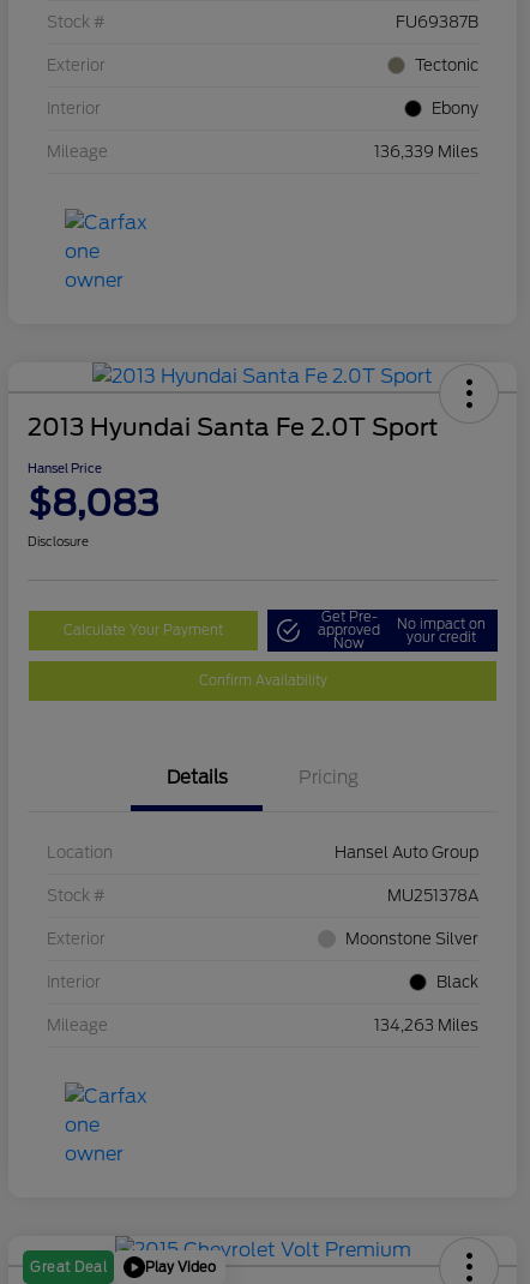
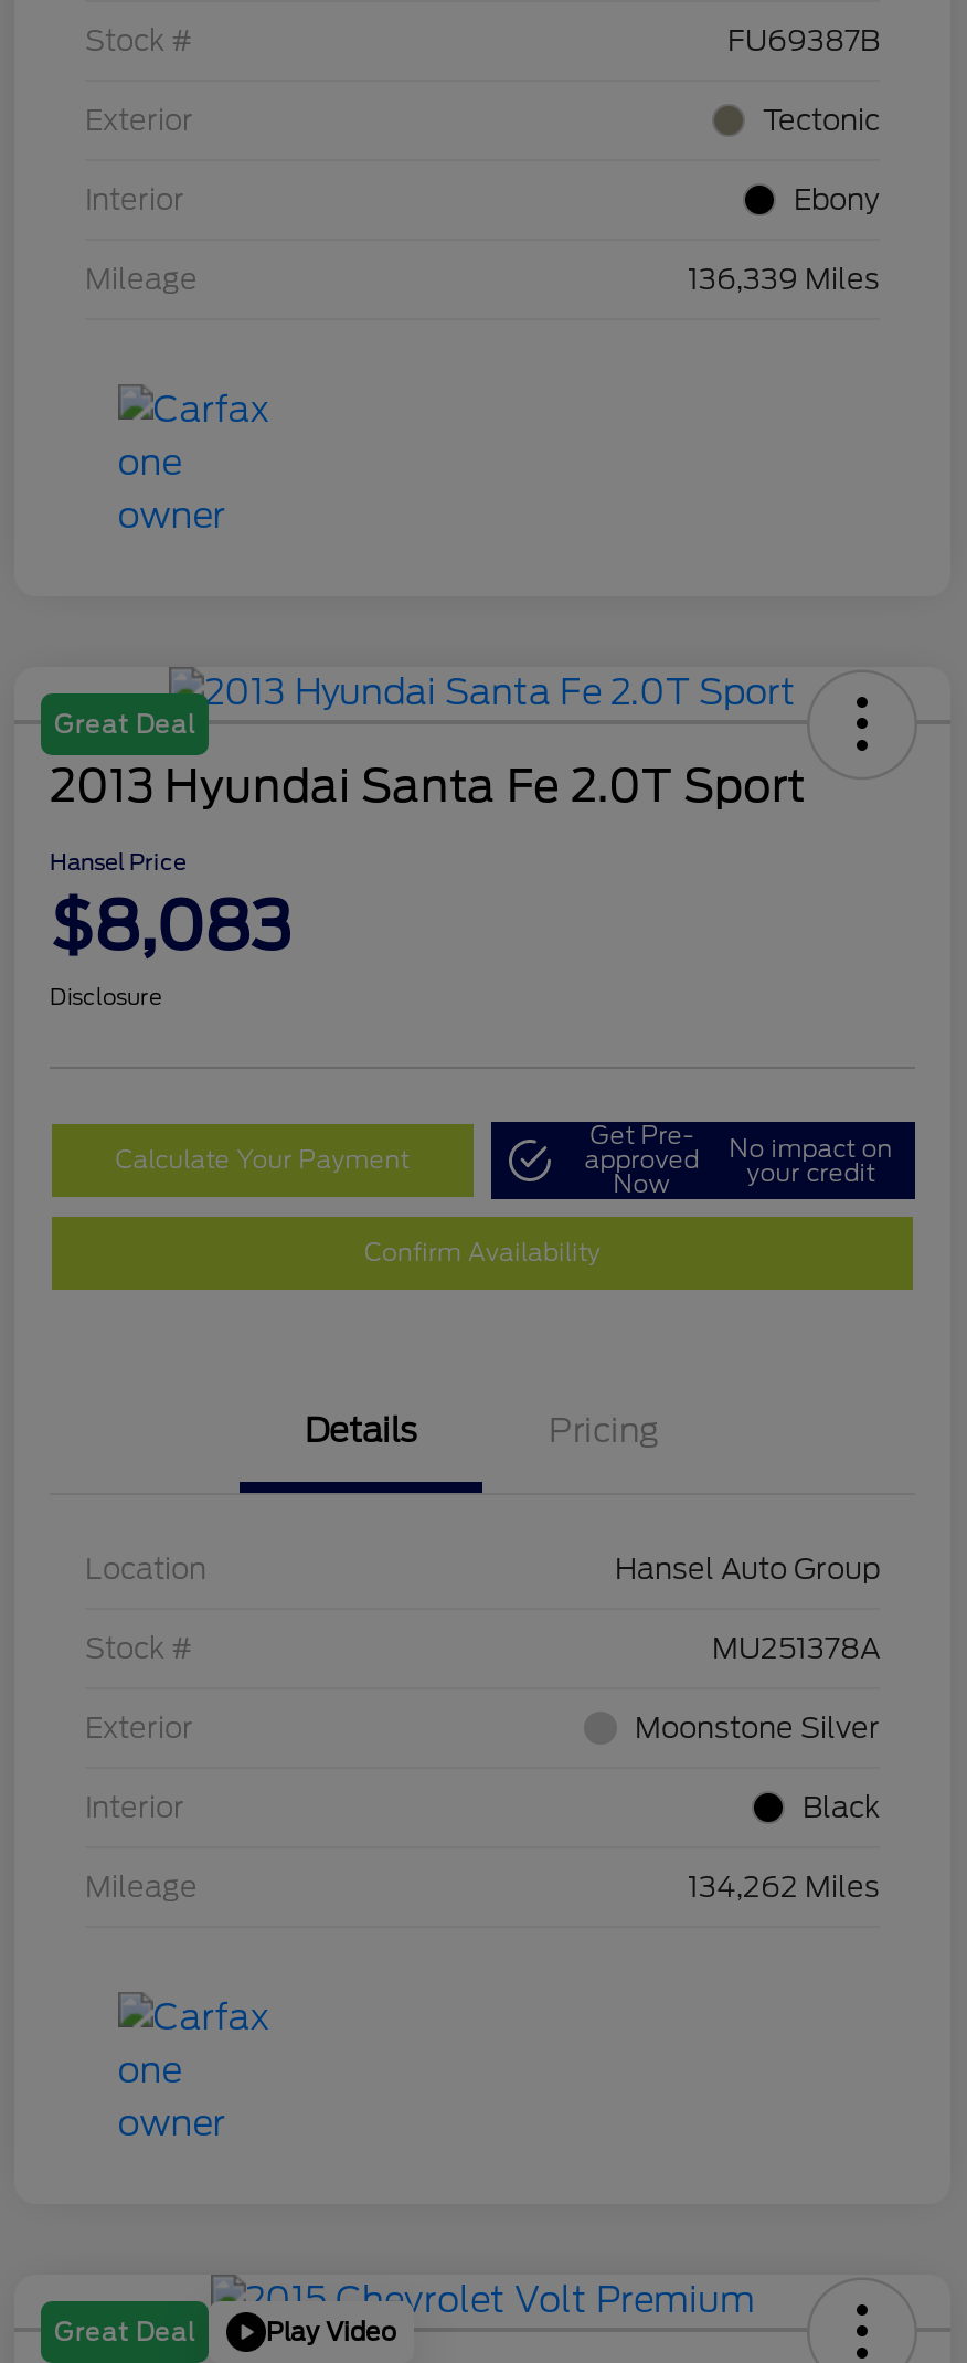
+ Great Deal

- 134,263 Miles
+ 134,262 Miles
